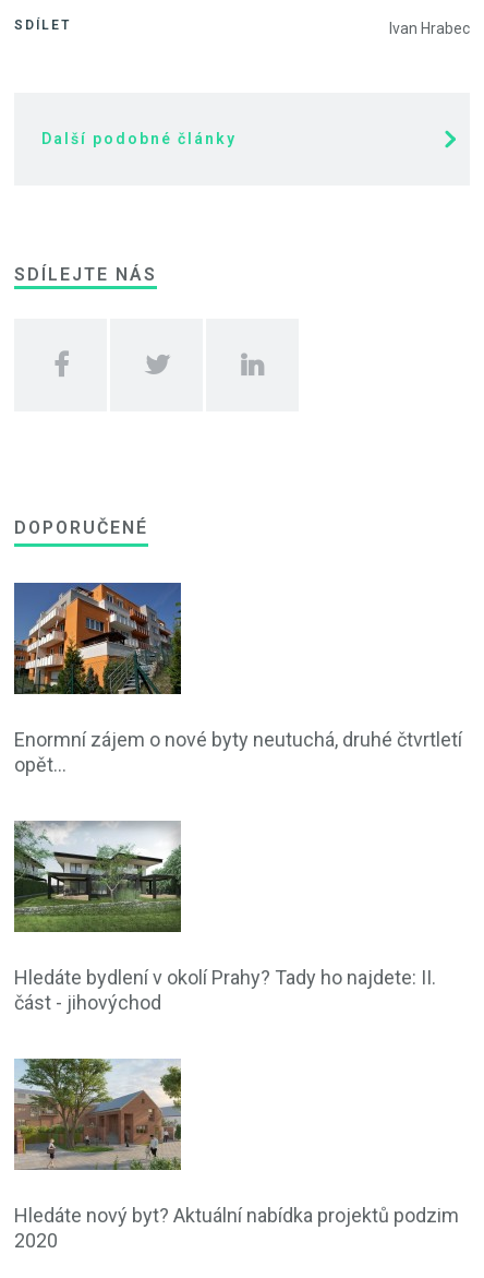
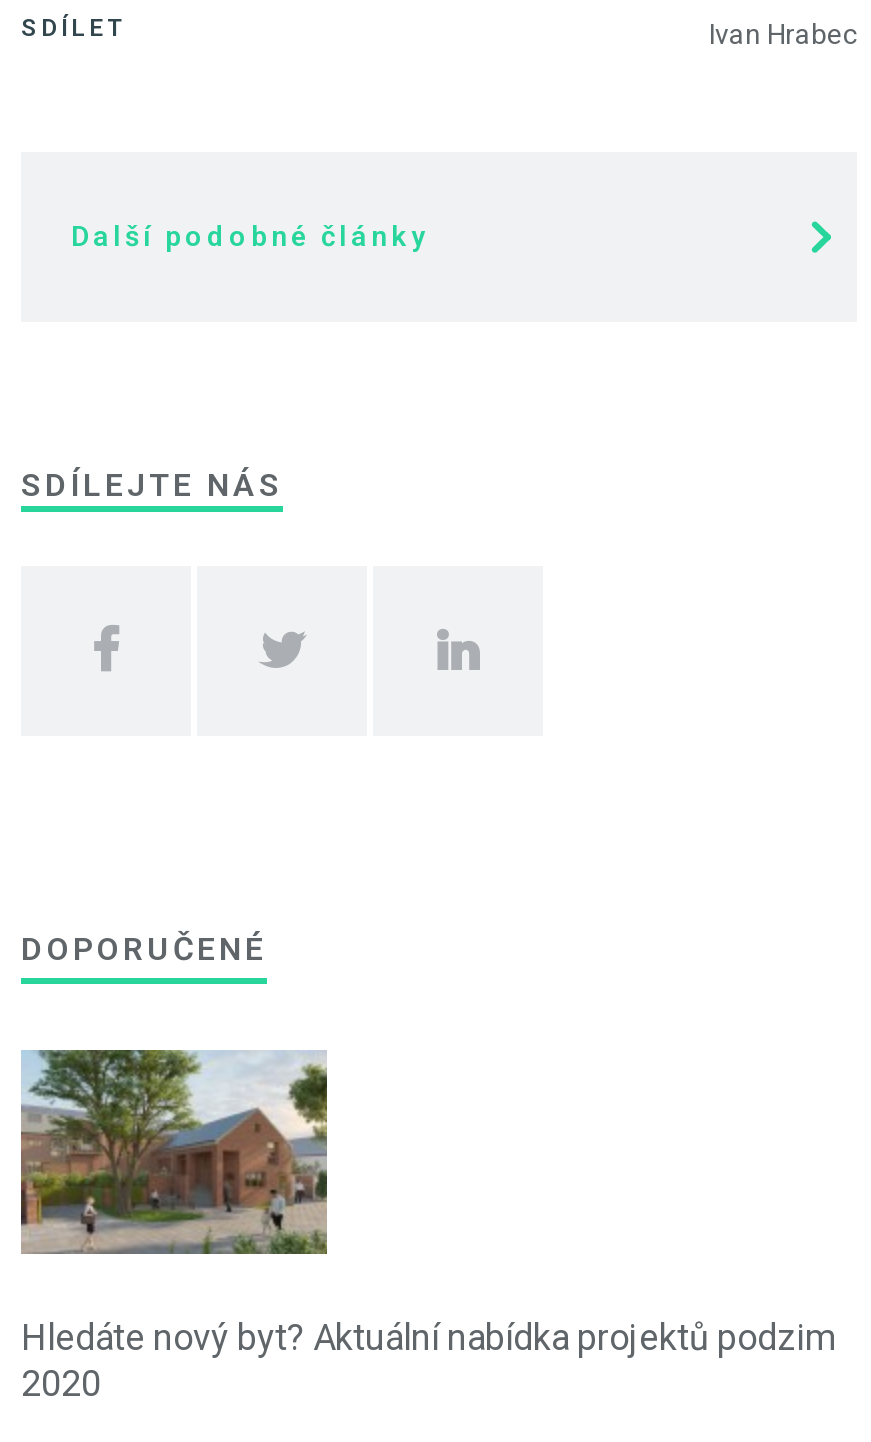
- [image]
- Enormní zájem o nové byty neutuchá, druhé čtvrtletí
- opět...

- [image]
- Hledáte bydlení v okolí Prahy? Tady ho najdete: II.
- část - jihovýchod
